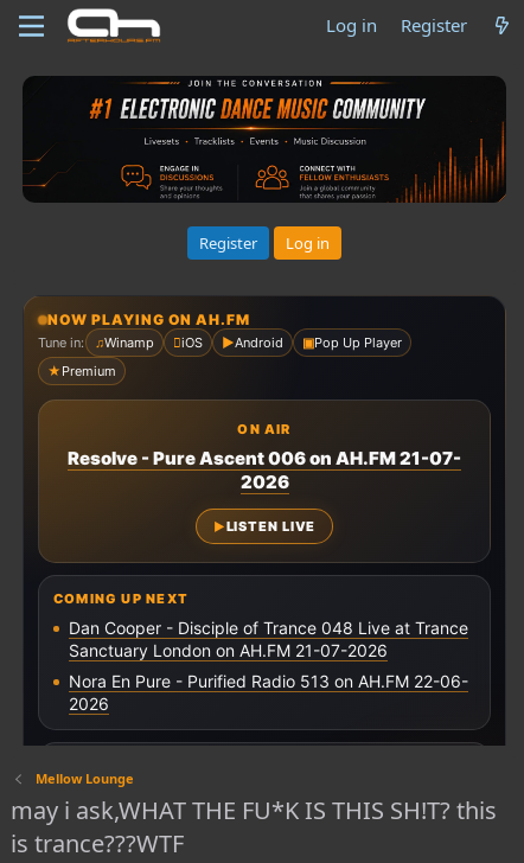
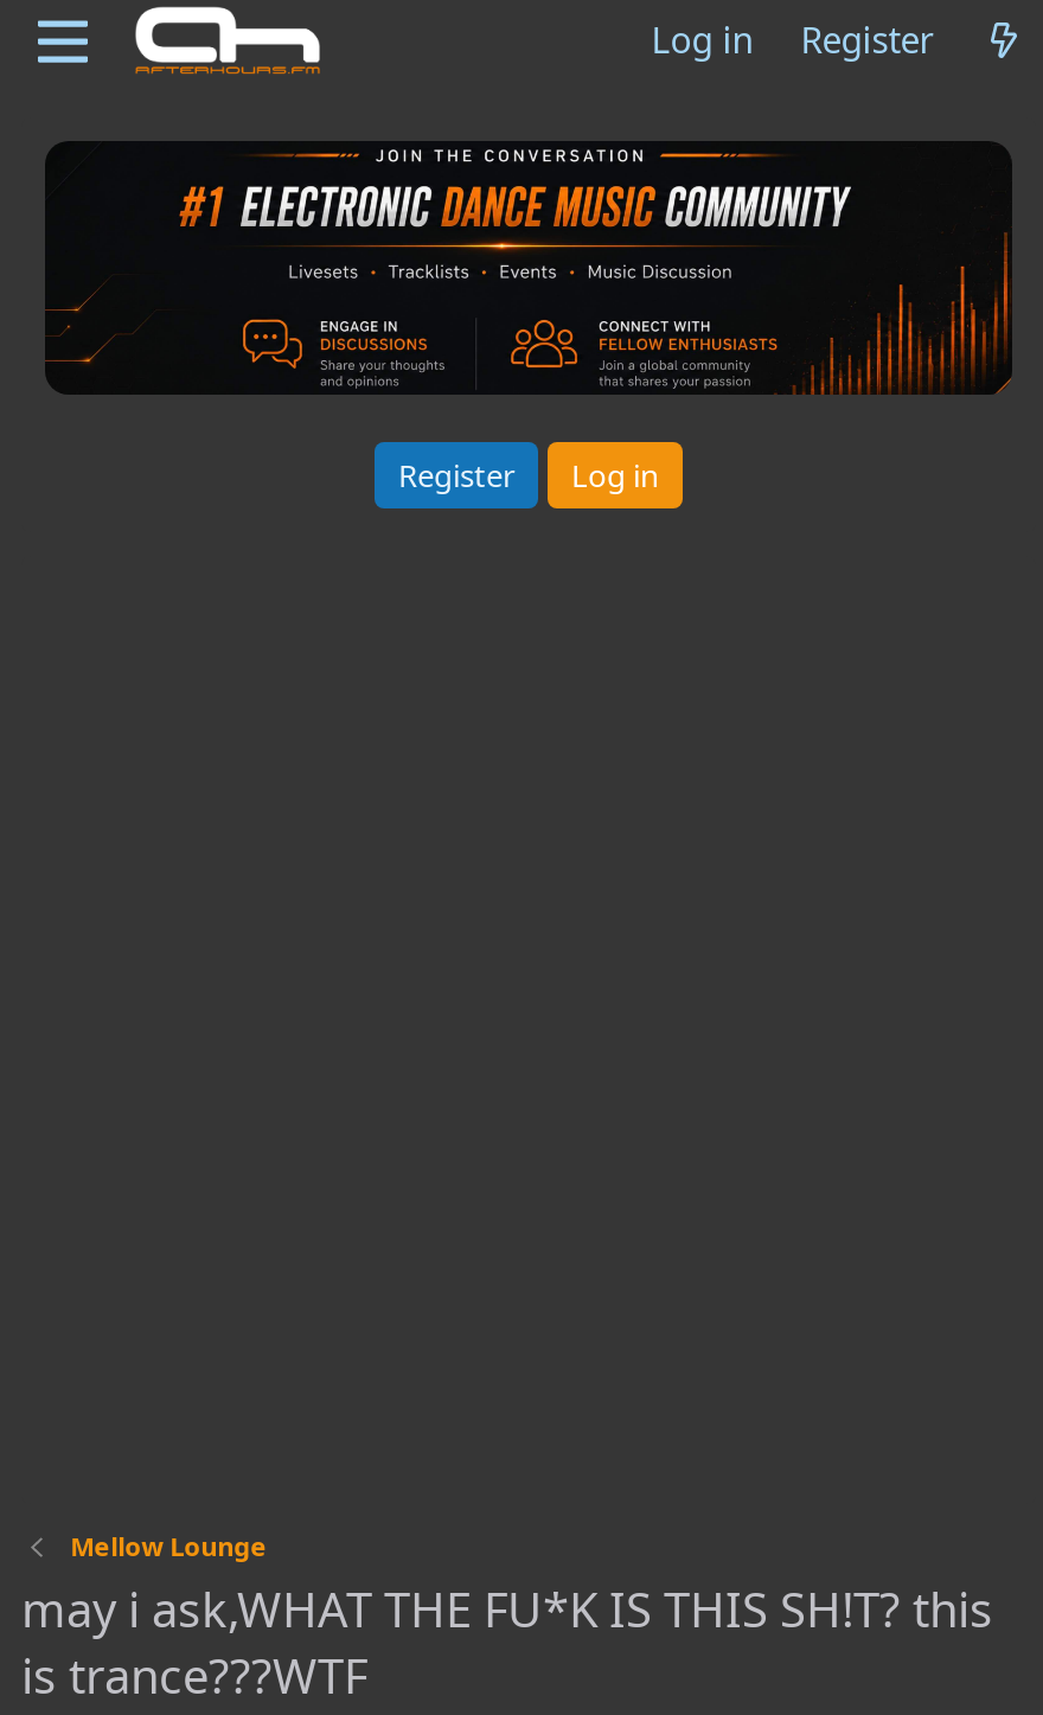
- [image]
